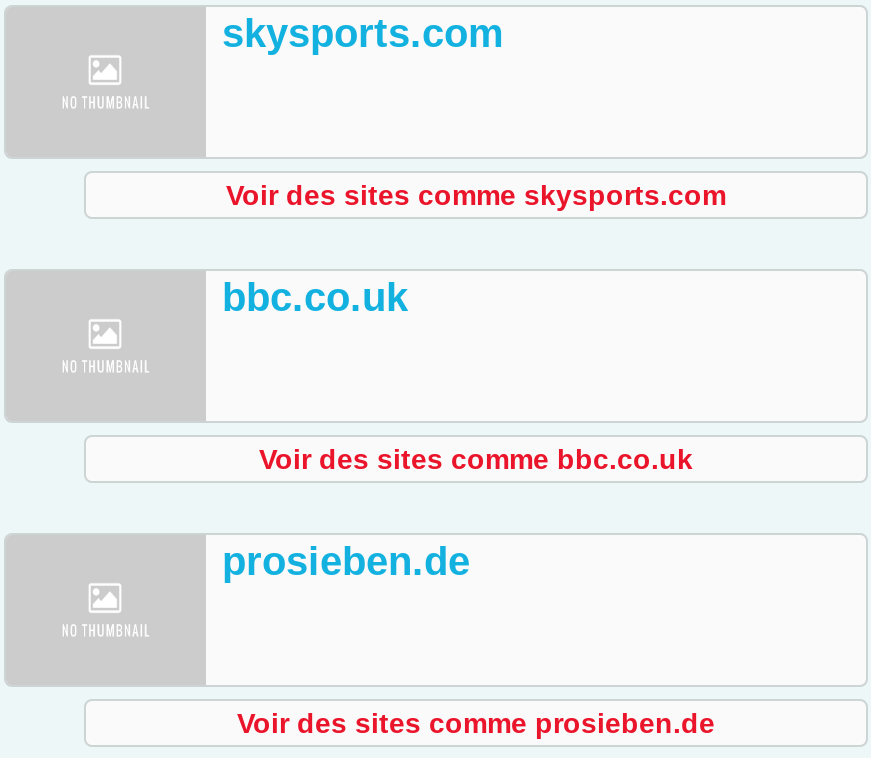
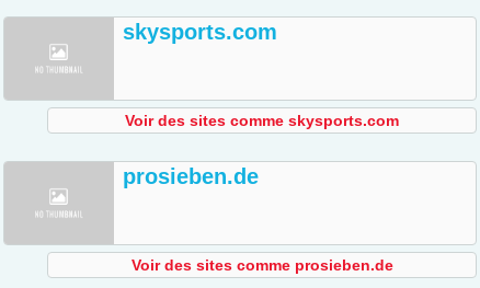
- bbc.co.uk

- Voir des sites comme bbc.co.uk
